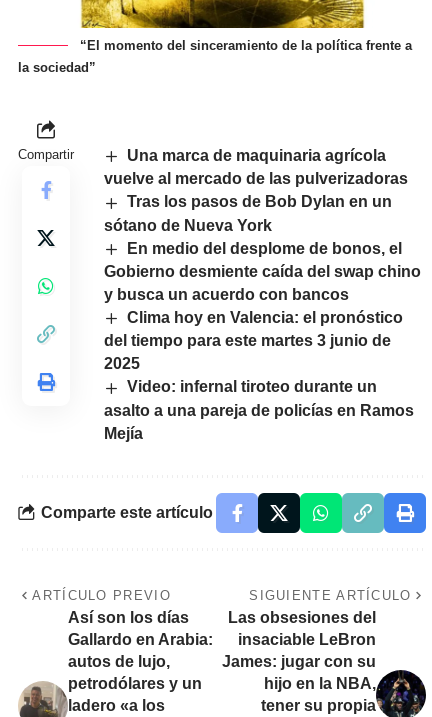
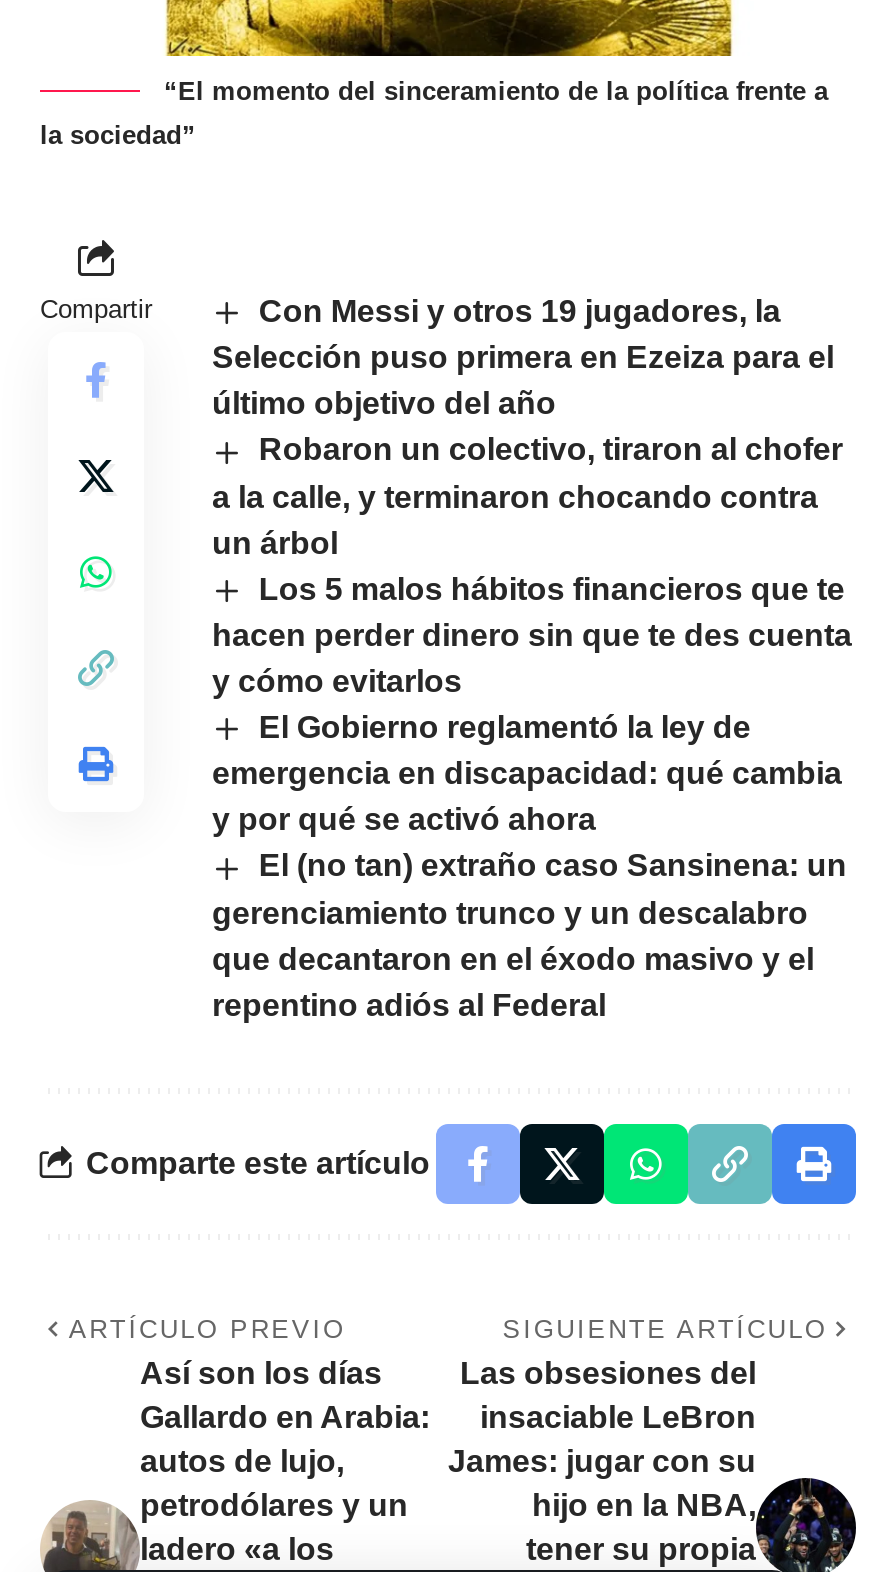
- Una marca de maquinaria agrícola
- vuelve al mercado de las pulverizadoras
- Tras los pasos de Bob Dylan en un
- sótano de Nueva York
- En medio del desplome de bonos, el
- Gobierno desmiente caída del swap chino
- y busca un acuerdo con bancos
- Clima hoy en Valencia: el pronóstico
- del tiempo para este martes 3 junio de
- 2025
- Video: infernal tiroteo durante un
- asalto a una pareja de policías en Ramos
- Mejía
+ Con Messi y otros 19 jugadores, la
+ Selección puso primera en Ezeiza para el
+ último objetivo del año
+ Robaron un colectivo, tiraron al chofer
+ a la calle, y terminaron chocando contra
+ un árbol
+ Los 5 malos hábitos financieros que te
+ hacen perder dinero sin que te des cuenta
+ y cómo evitarlos
+ El Gobierno reglamentó la ley de
+ emergencia en discapacidad: qué cambia
+ y por qué se activó ahora
+ El (no tan) extraño caso Sansinena: un
+ gerenciamiento trunco y un descalabro
+ que decantaron en el éxodo masivo y el
+ repentino adiós al Federal
